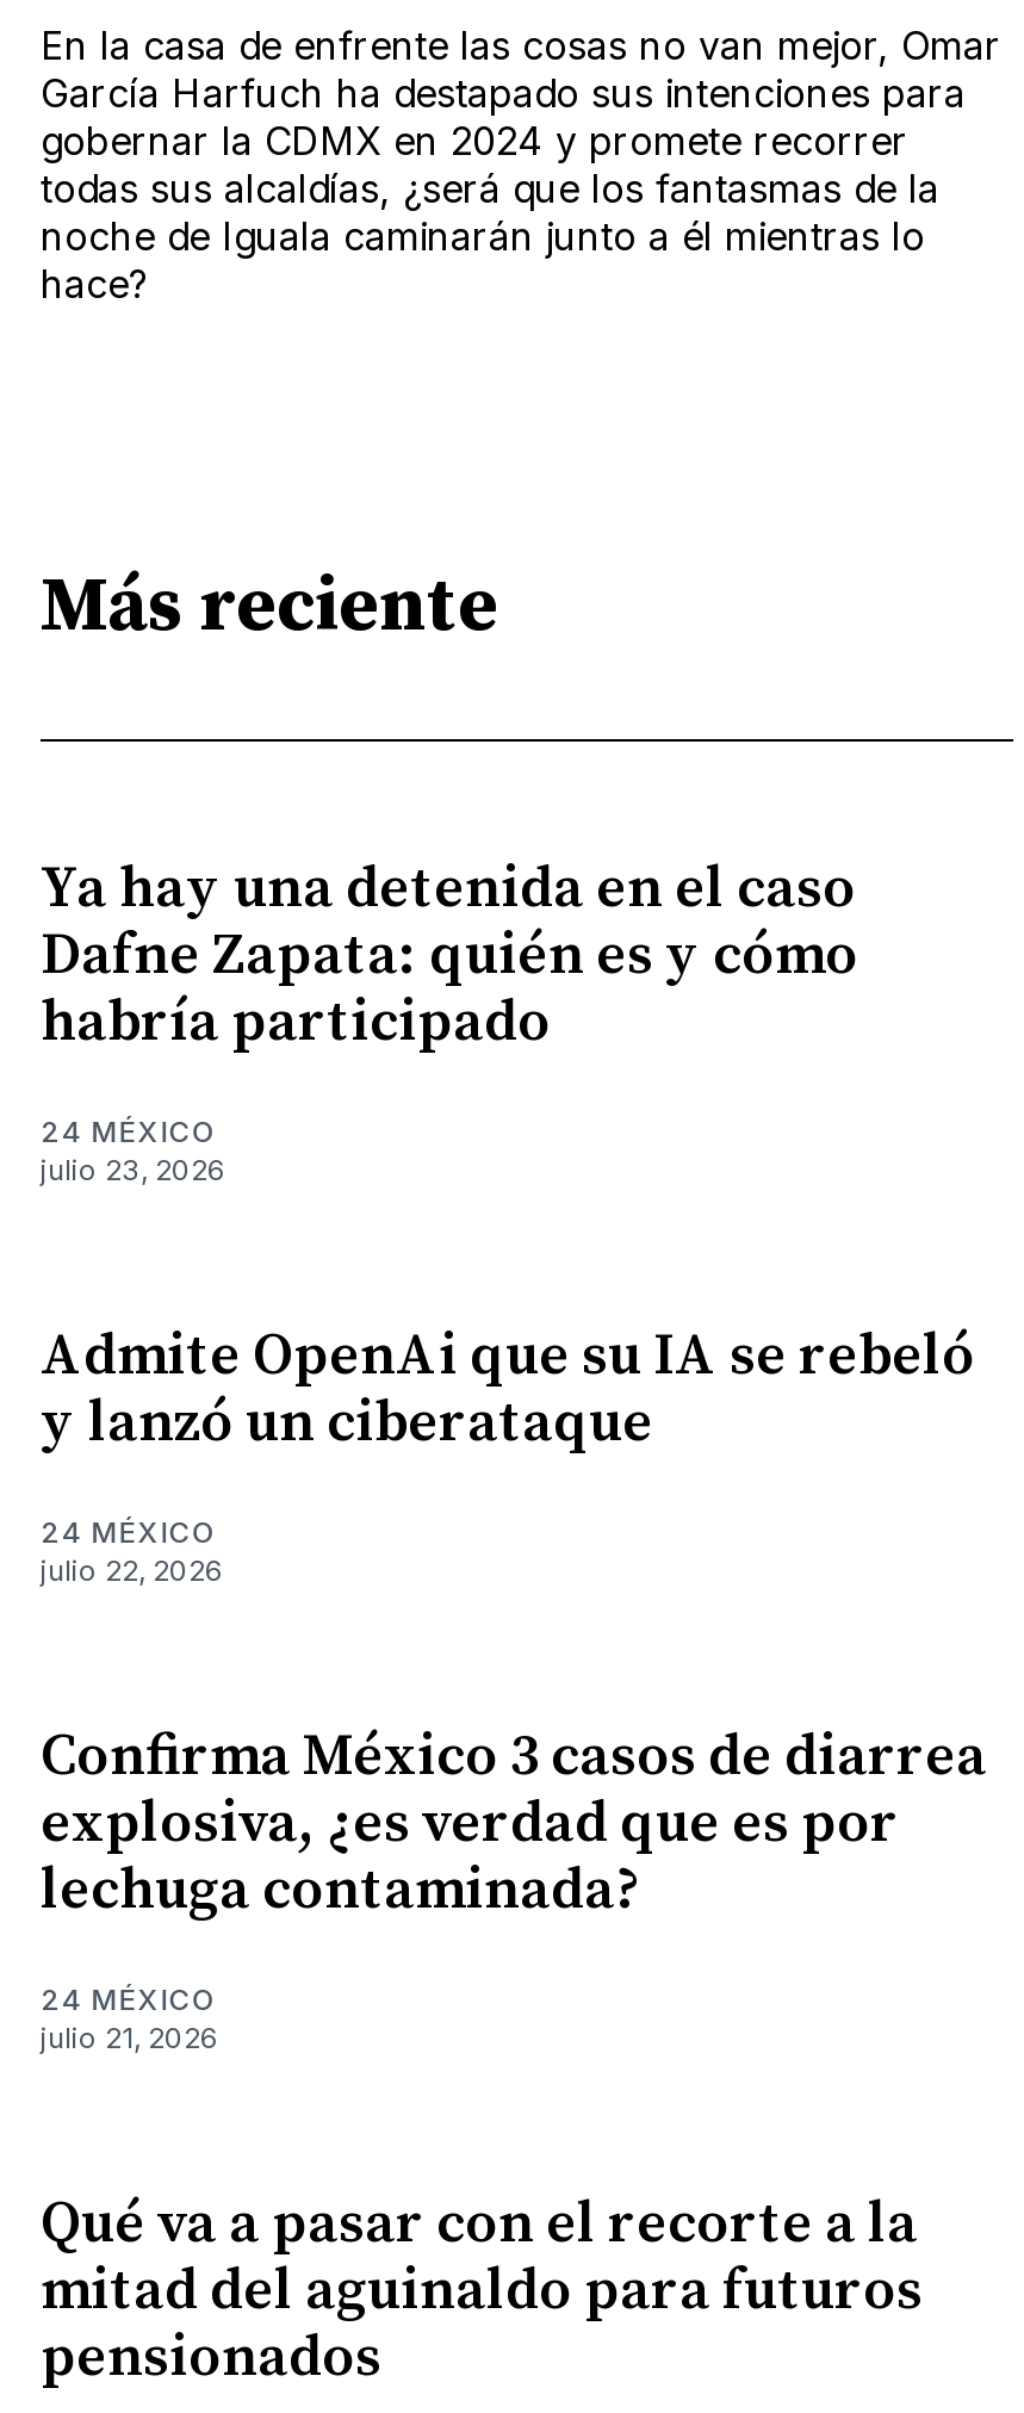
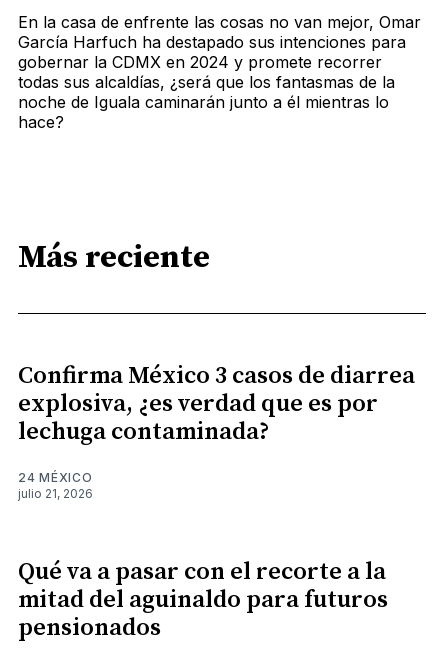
- Ya hay una detenida en el caso
- Dafne Zapata: quién es y cómo
- habría participado
- 24 MÉXICO
- julio 23, 2026
- Admite OpenAi que su IA se rebeló
- y lanzó un ciberataque
- 24 MÉXICO
- julio 22, 2026
